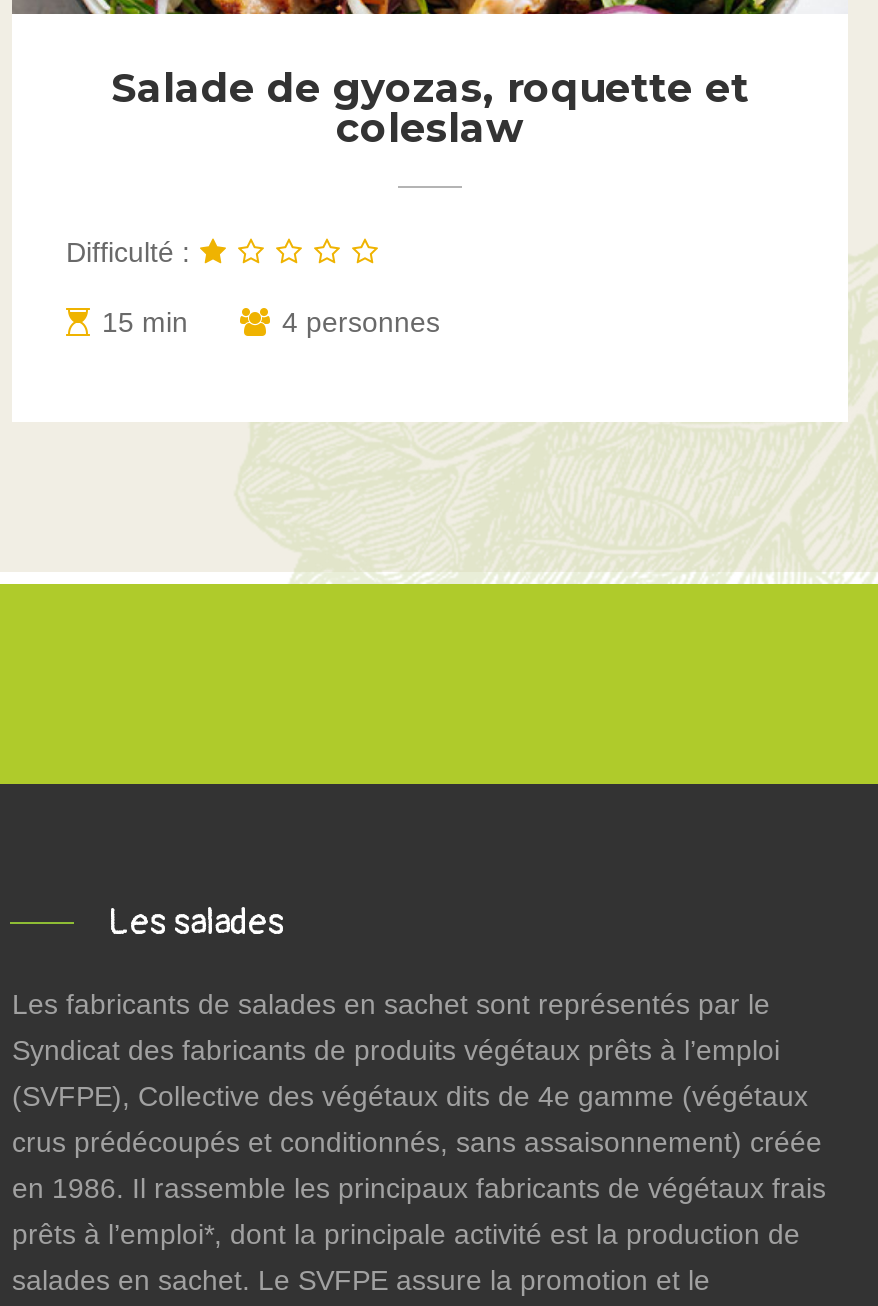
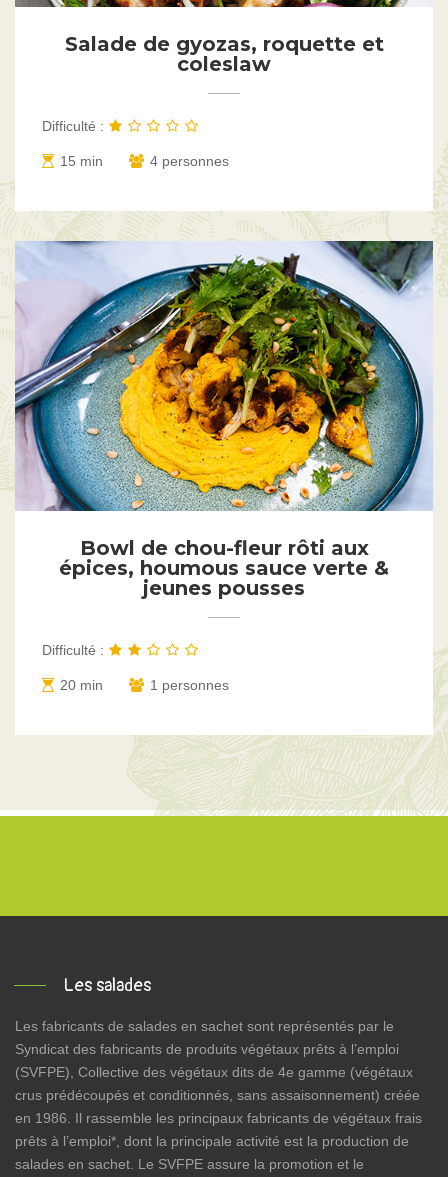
+ [image]
+ Bowl de chou-fleur rôti aux
+ épices, houmous sauce verte &
+ jeunes pousses
+ Difficulté :
+ 20 min
+ 1 personnes
